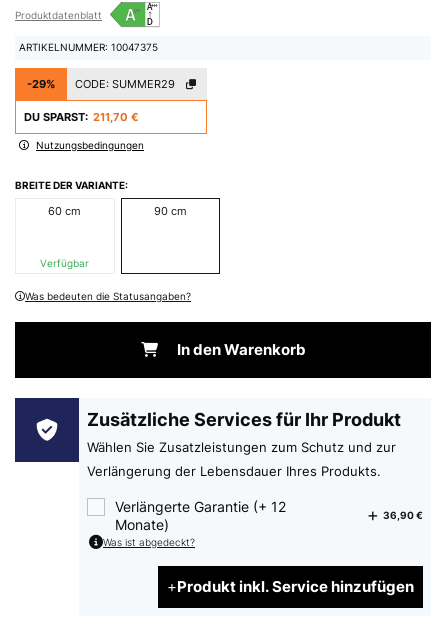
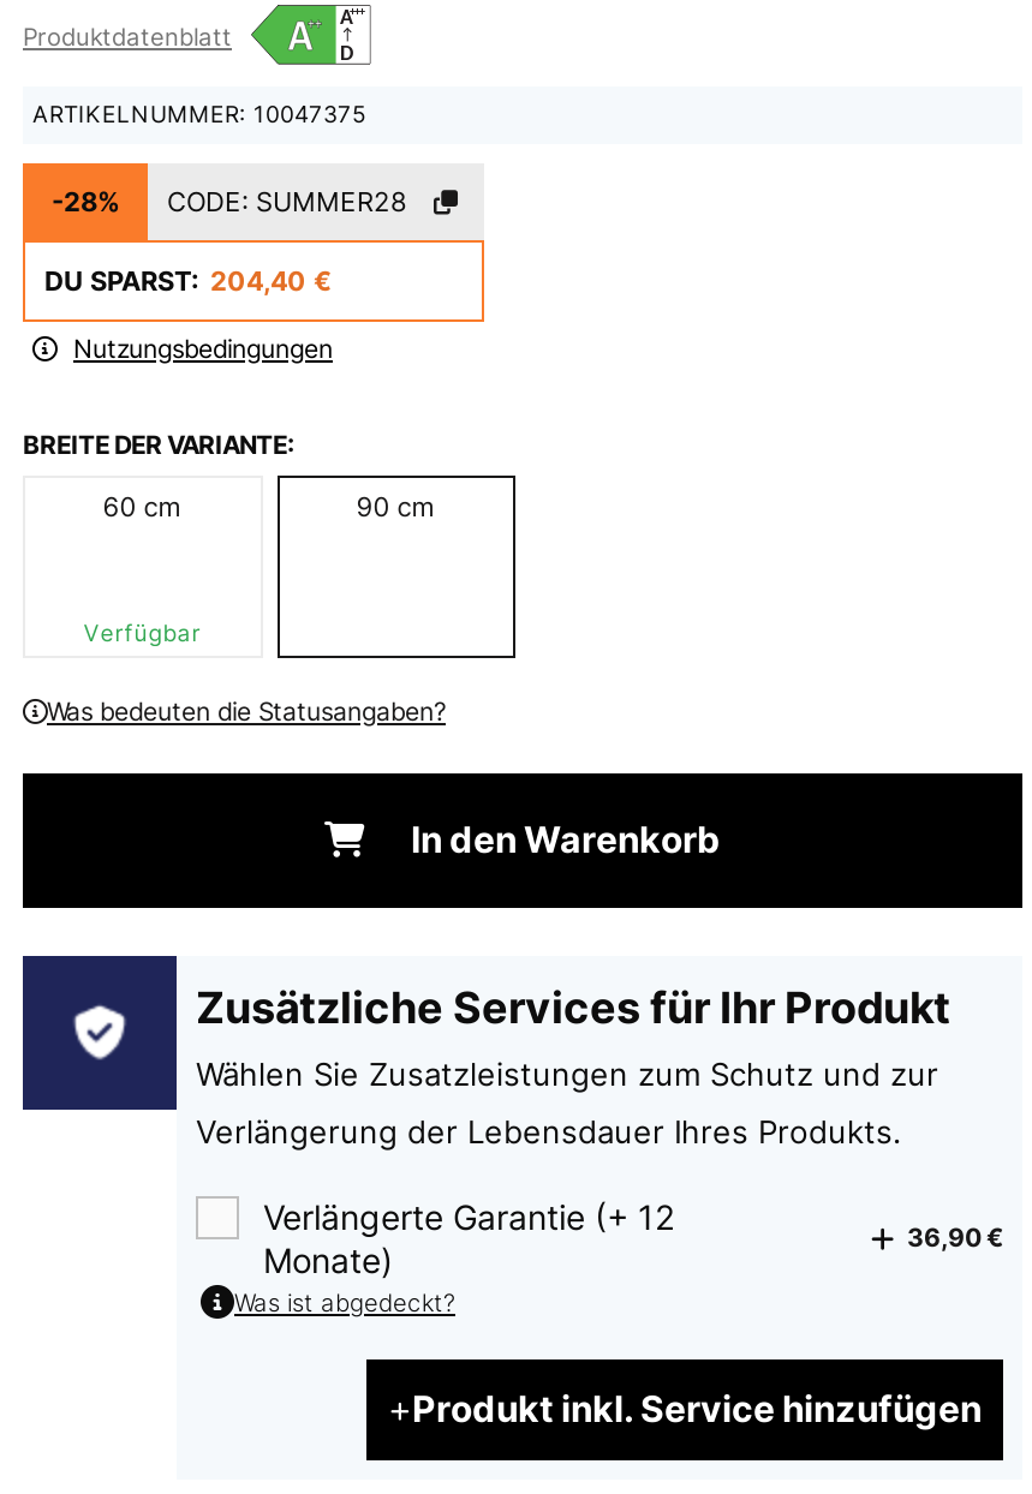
- -29%
+ -28%

- CODE: SUMMER29
+ CODE: SUMMER28

- DU SPARST: 211,70 €
+ DU SPARST: 204,40 €
